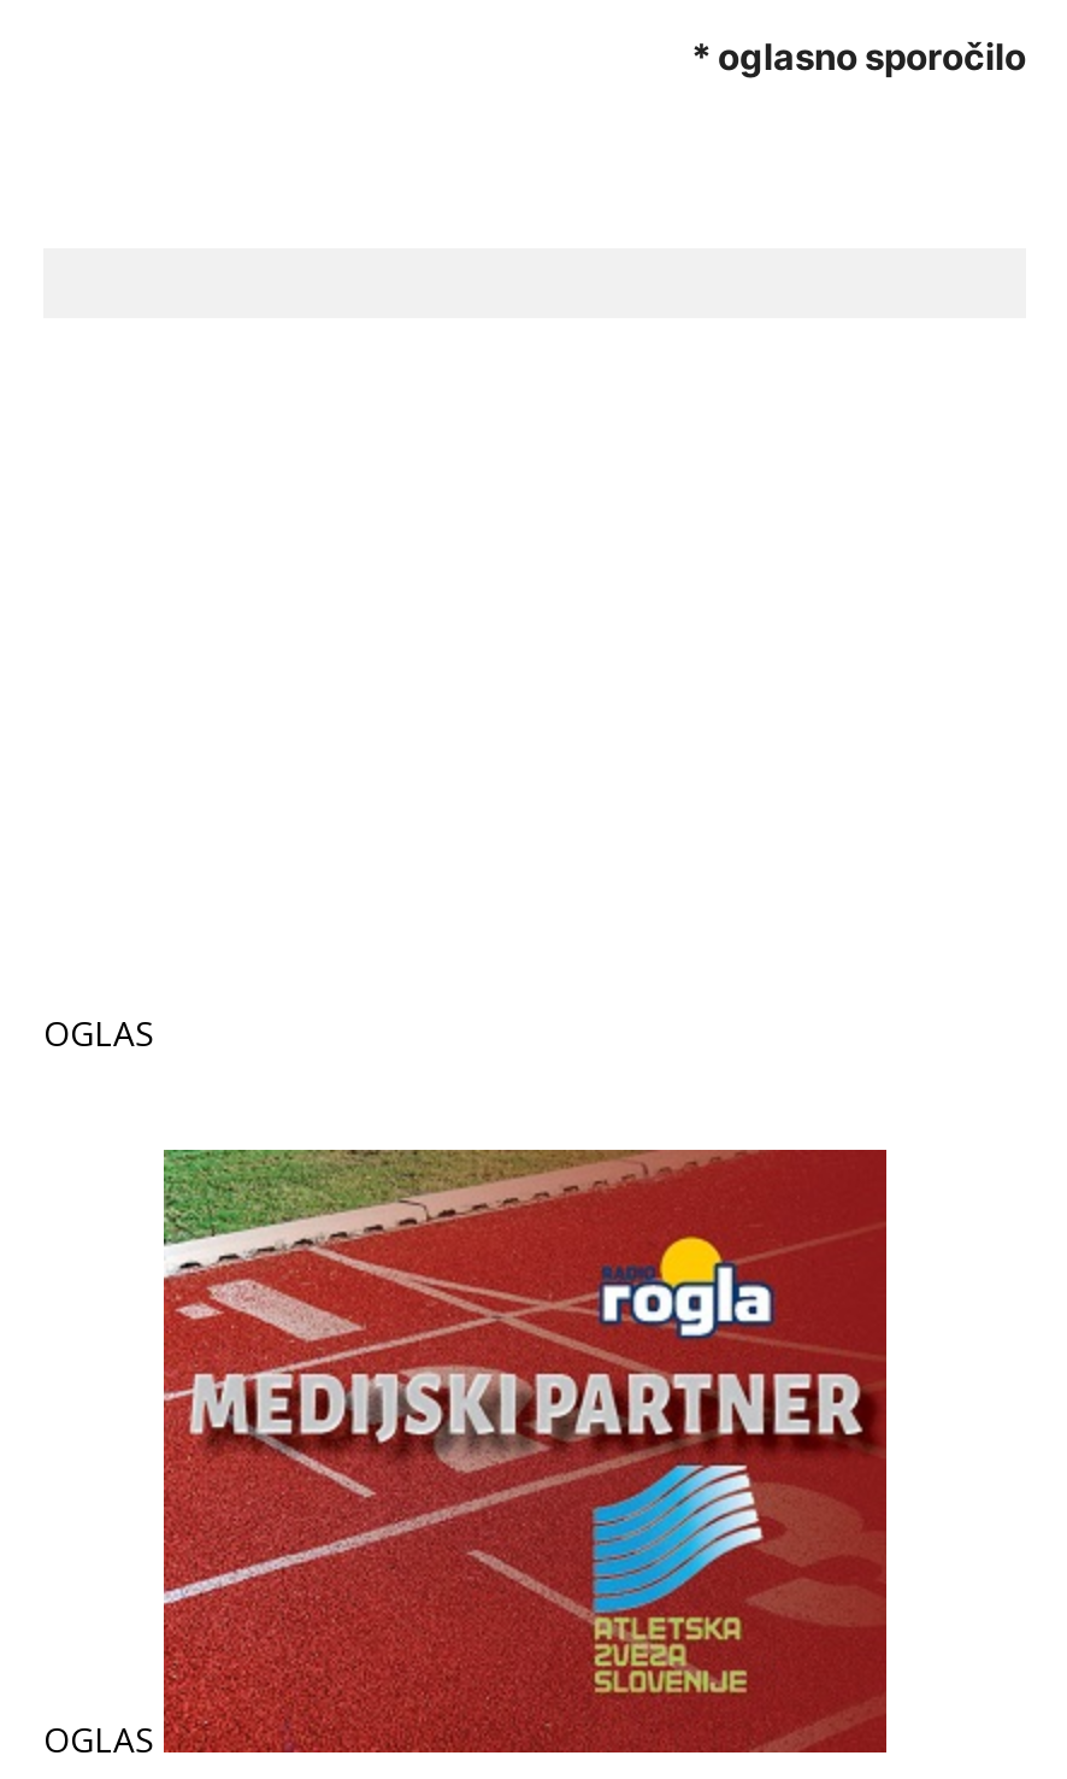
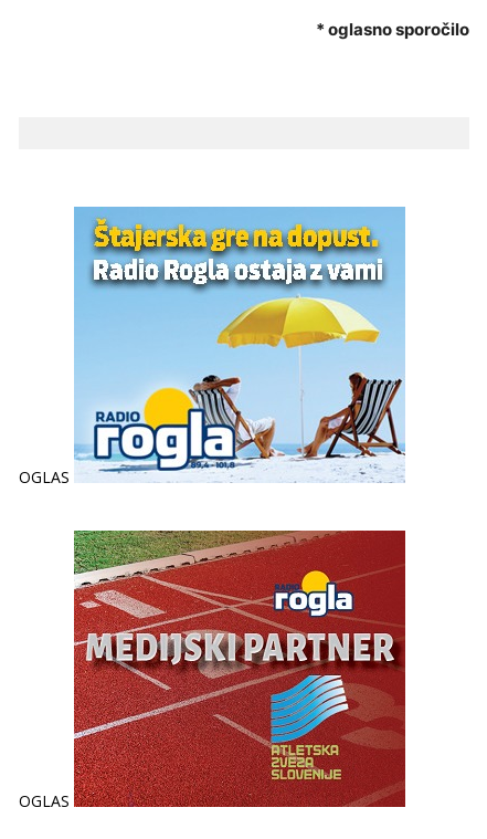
+ [image]
